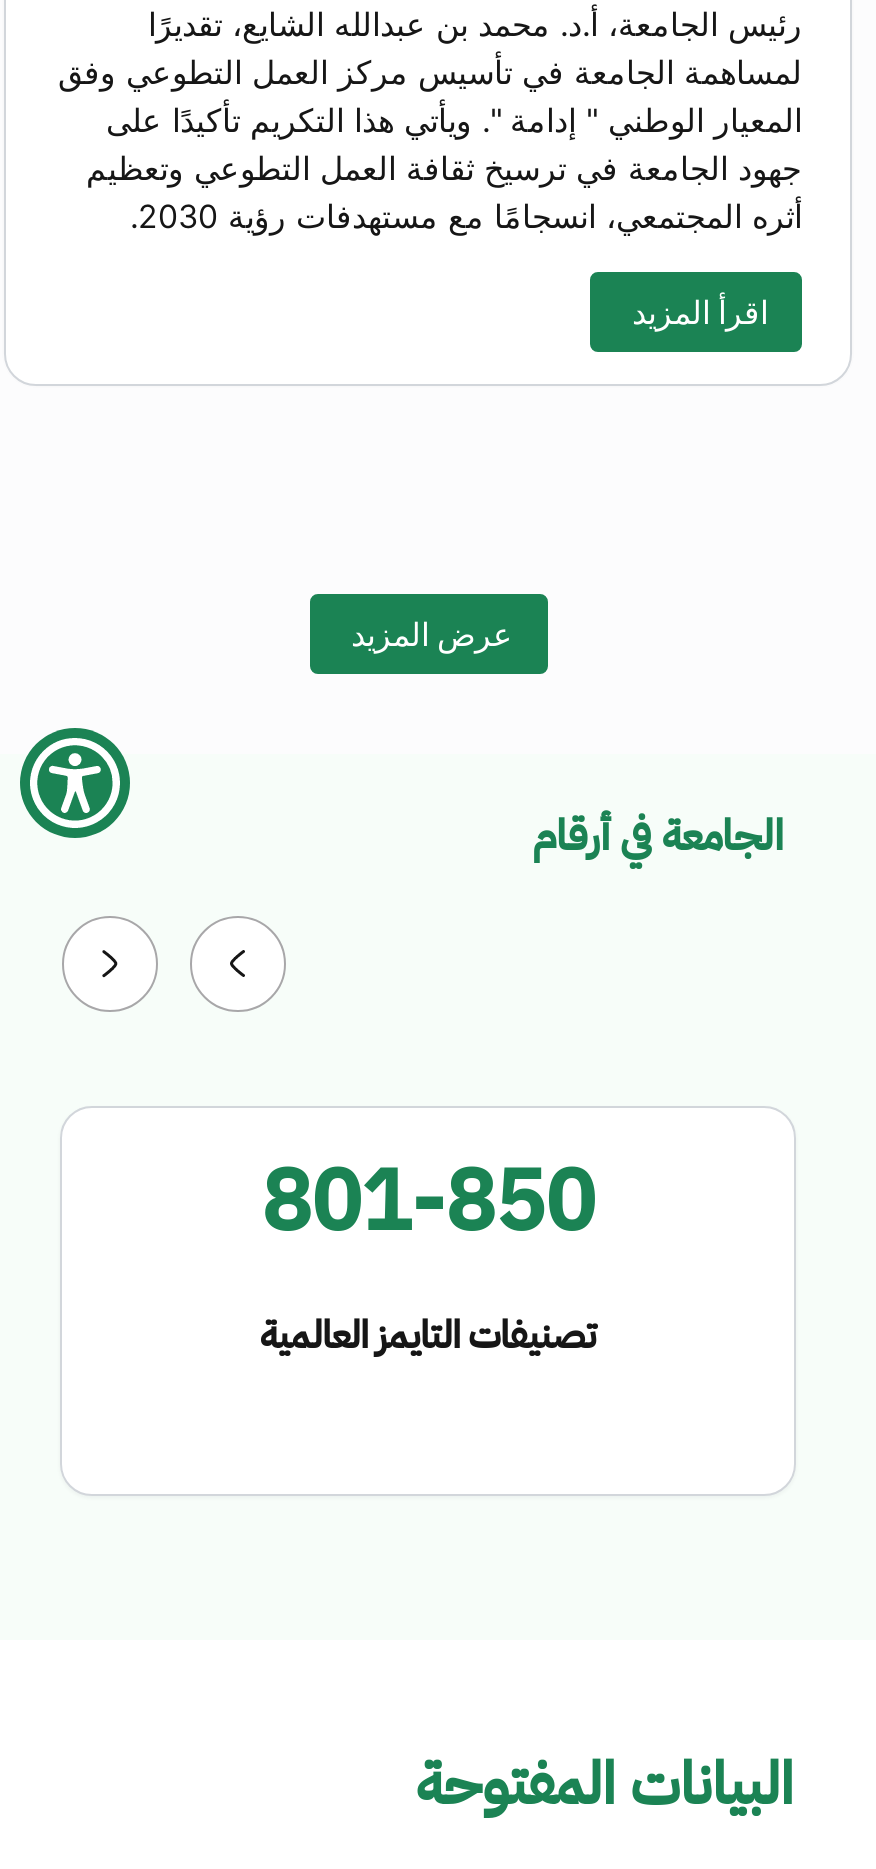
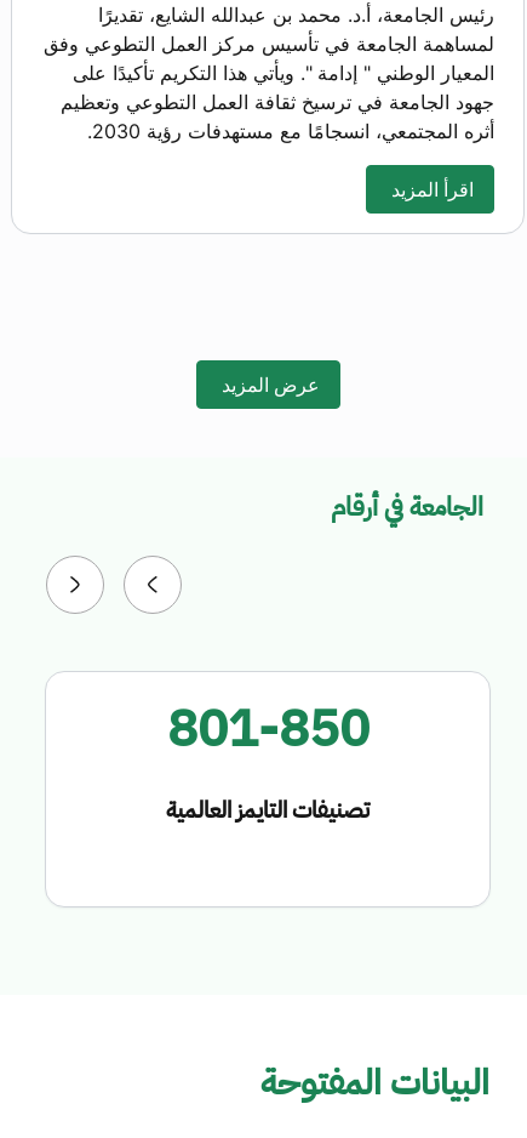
- [image]
